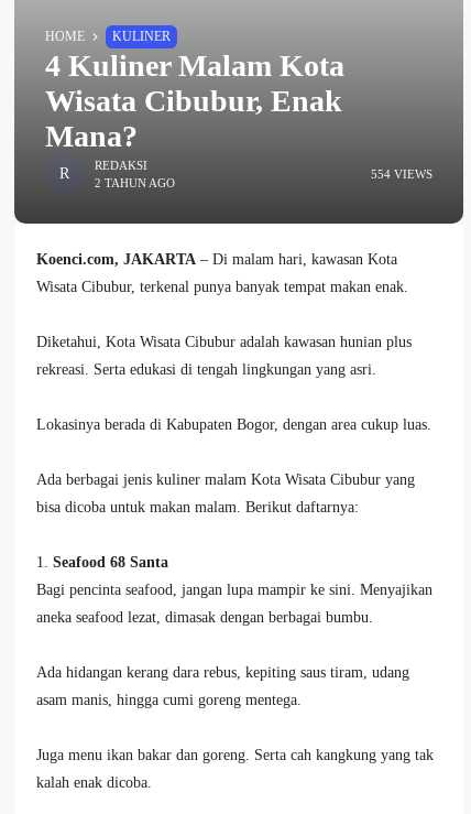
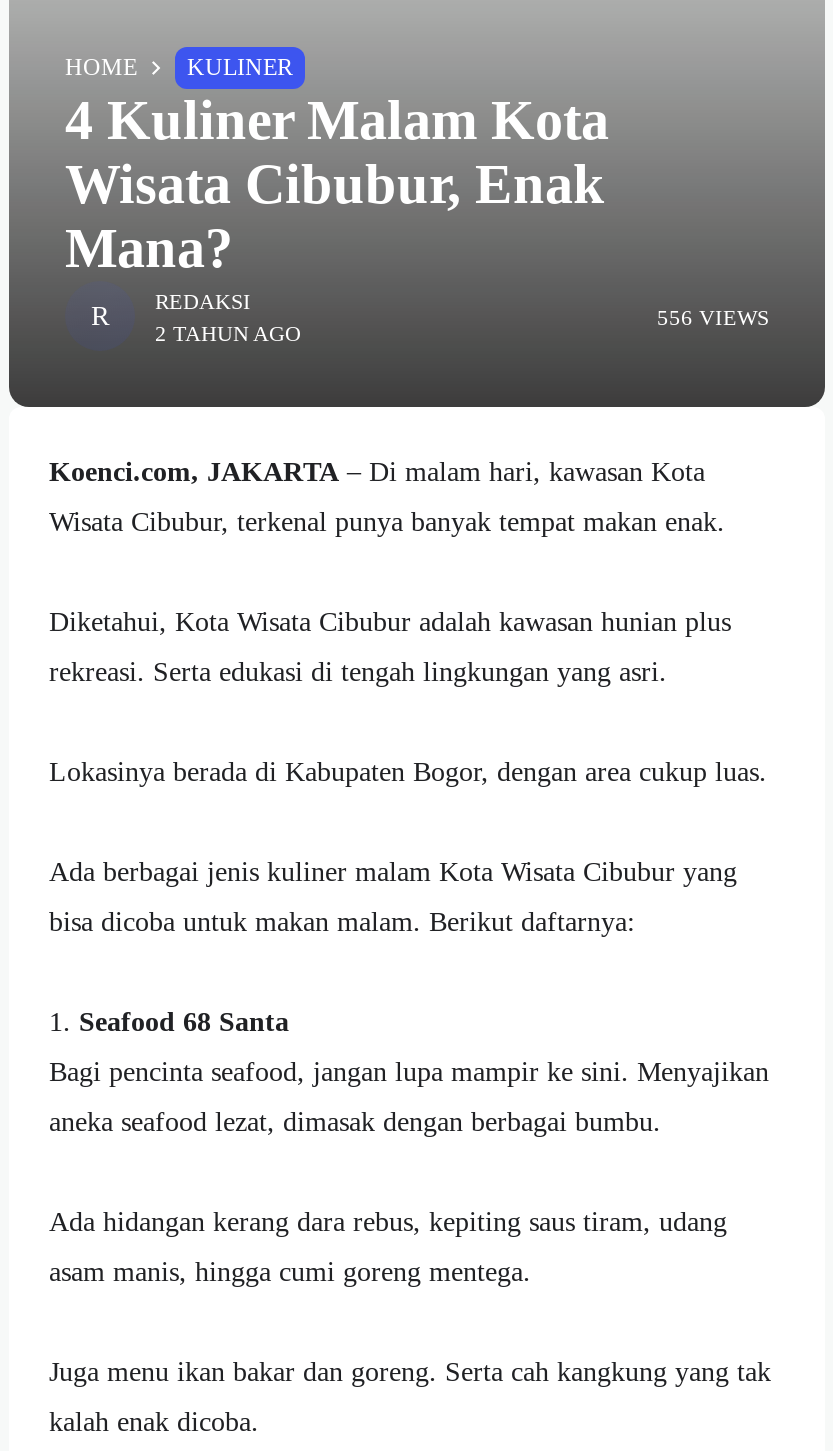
- 554 VIEWS
+ 556 VIEWS
